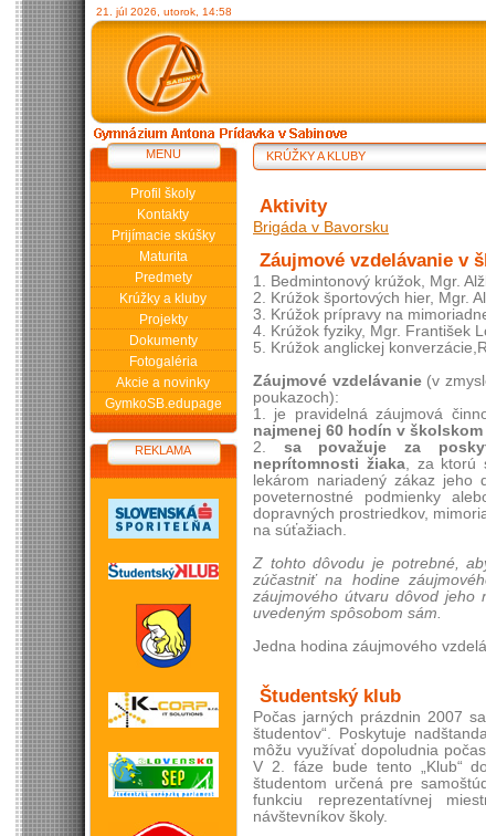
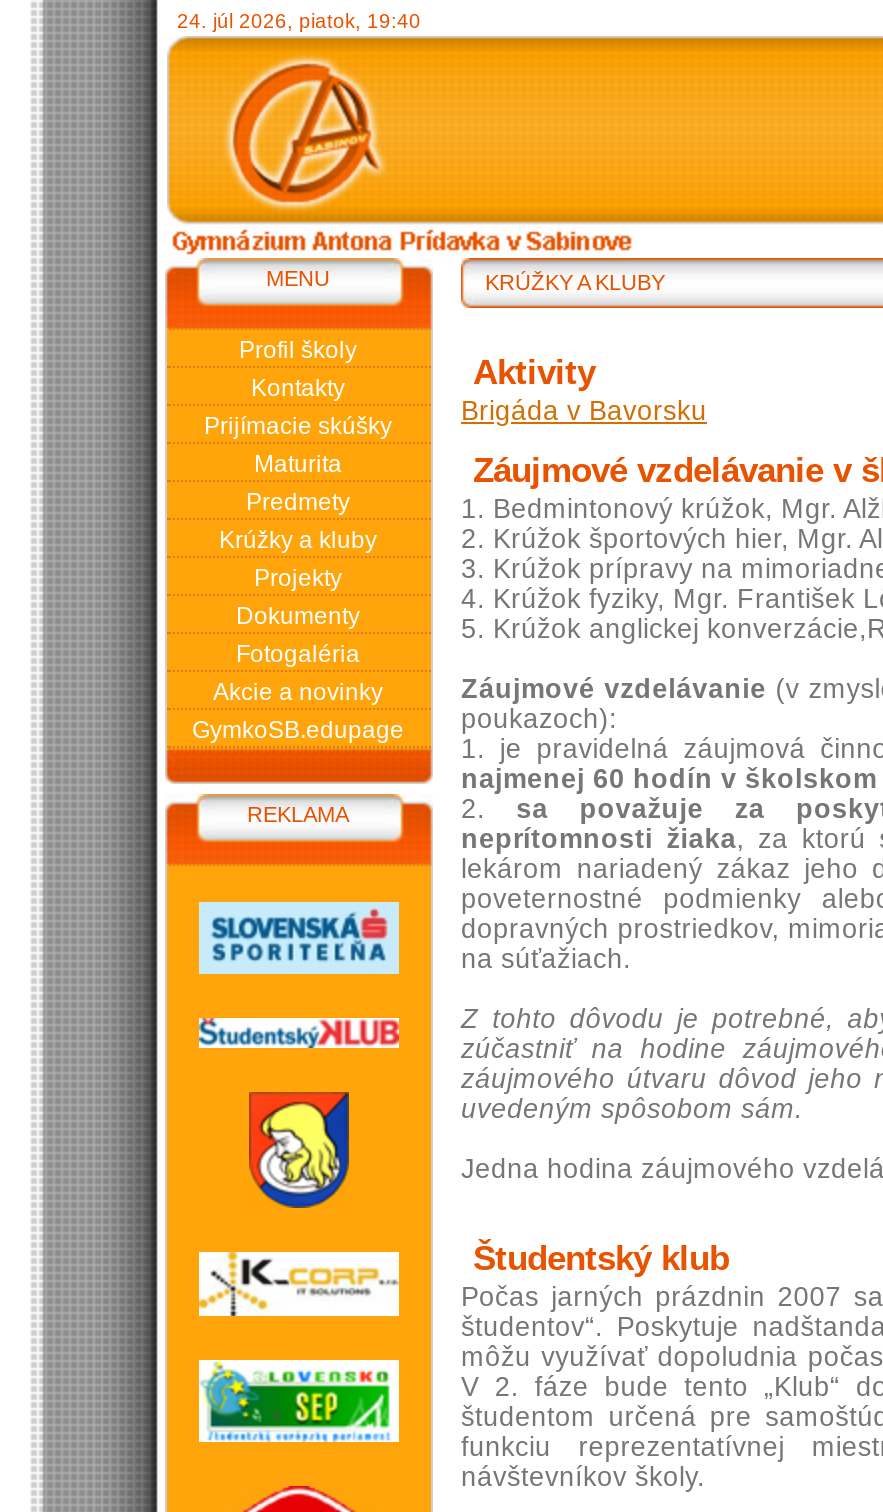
- 21. júl 2026, utorok, 14:58
+ 24. júl 2026, piatok, 19:40
